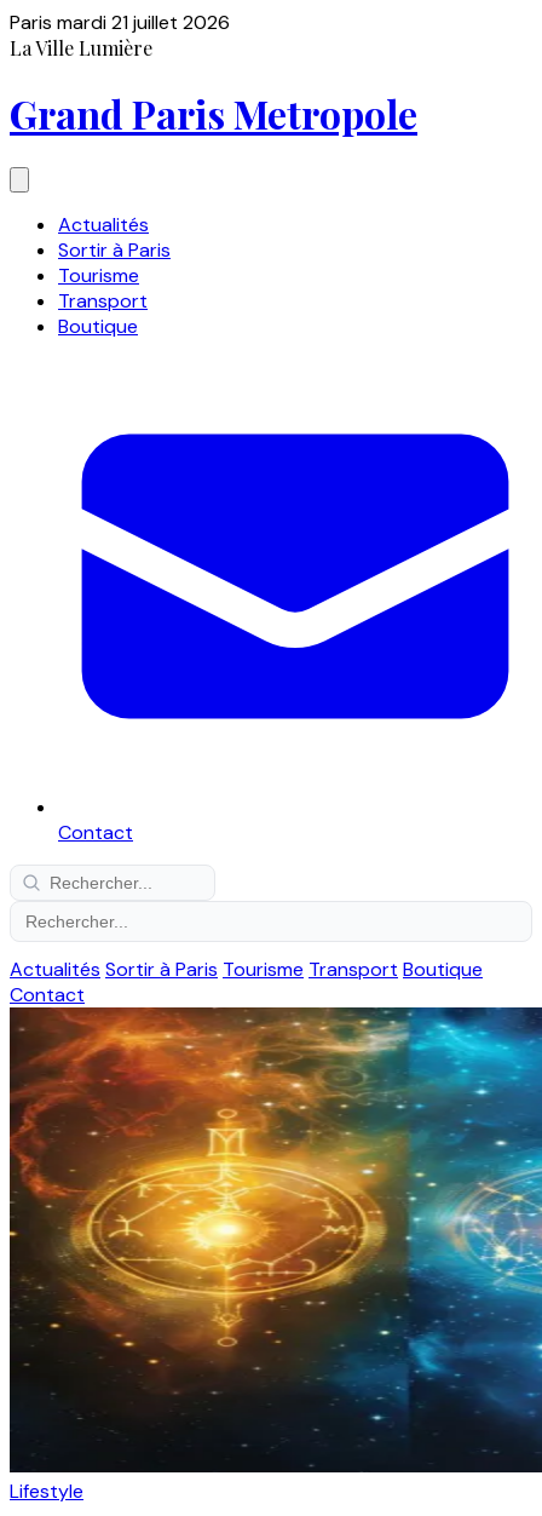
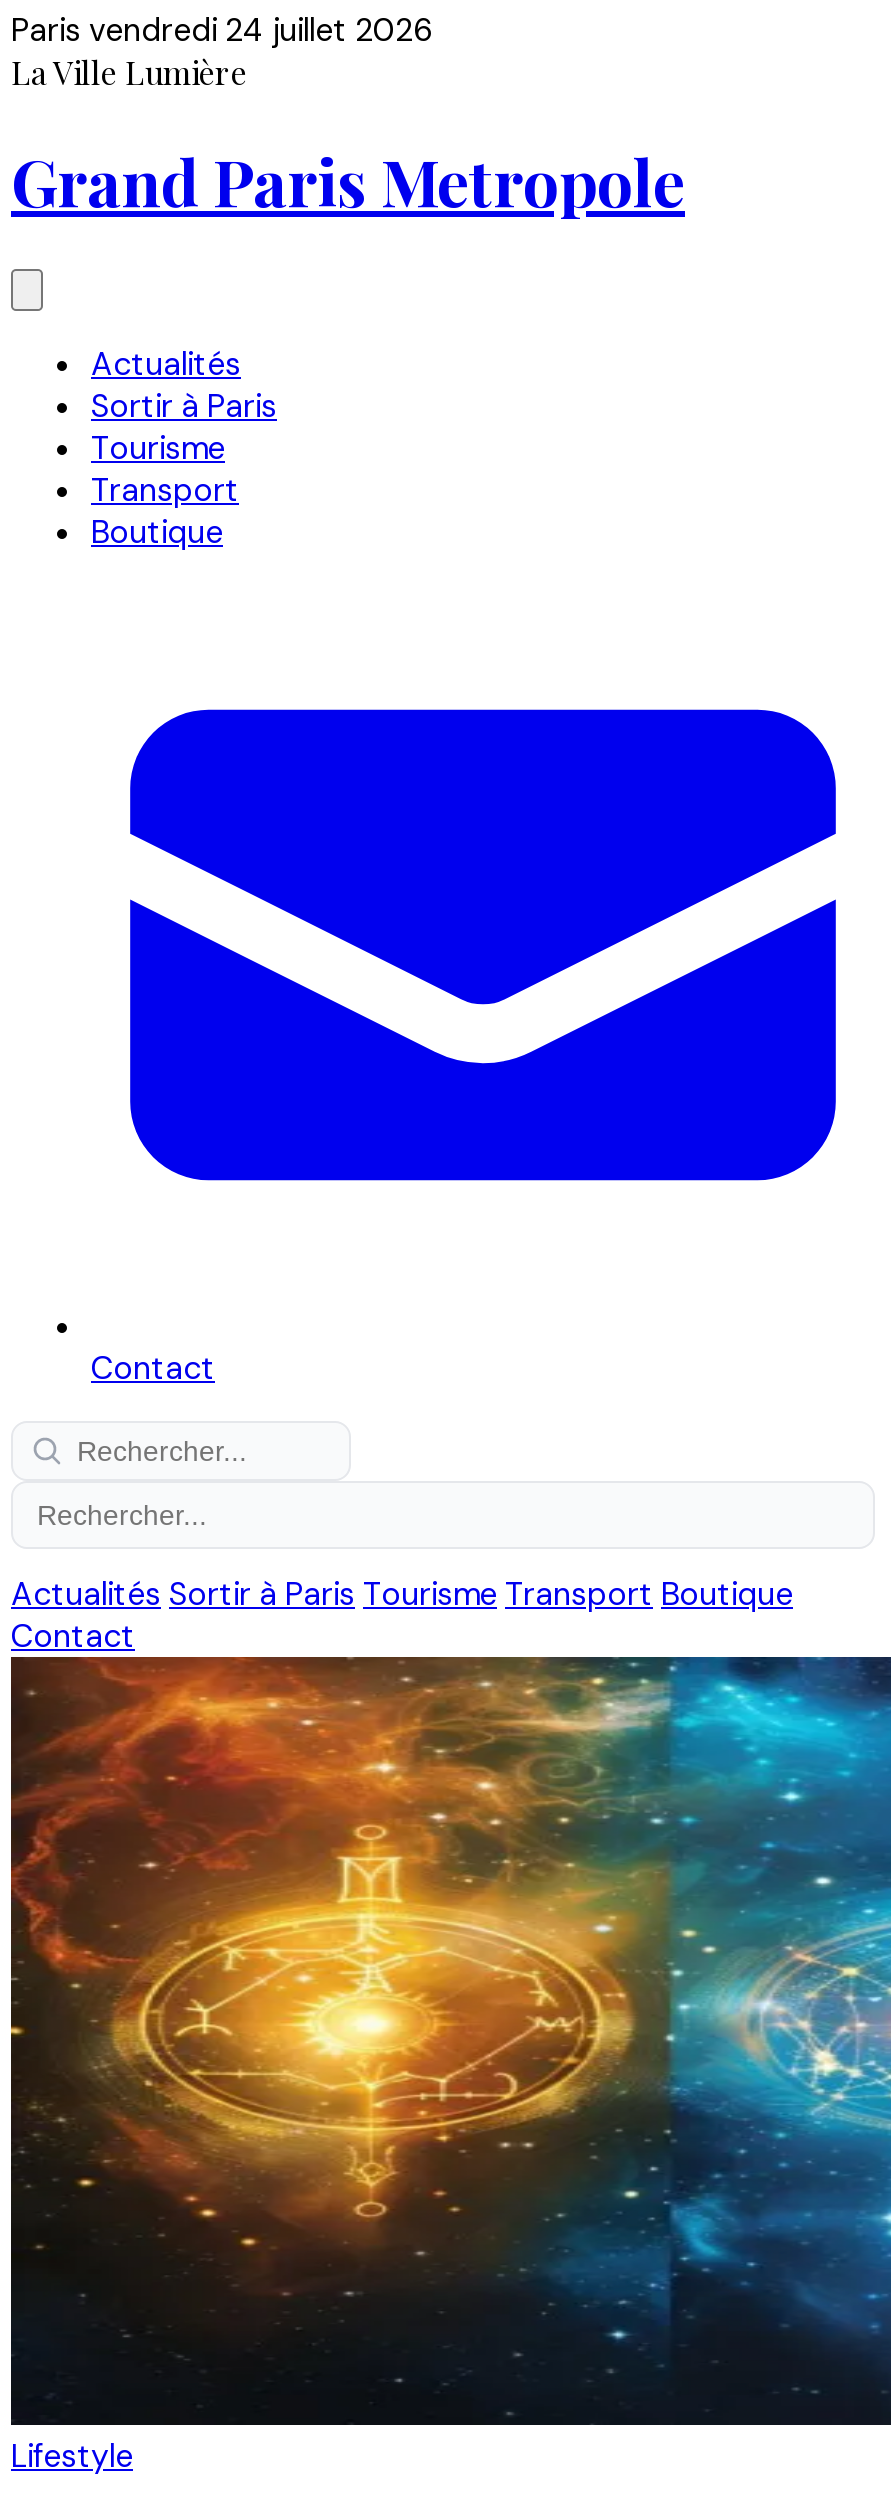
- Paris mardi 21 juillet 2026
+ Paris vendredi 24 juillet 2026
